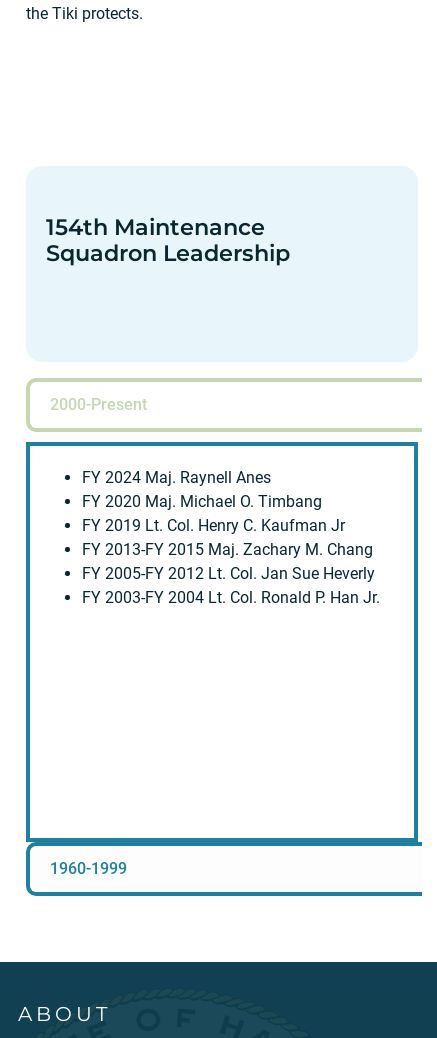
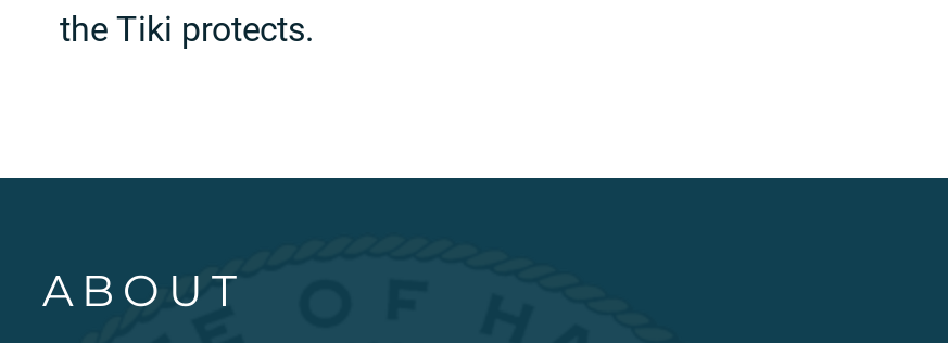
- 154th Maintenance
- Squadron Leadership

- 2000-Present

- [image]
- FY 2024 Maj. Raynell Anes
- FY 2020 Maj. Michael O. Timbang
- FY 2019 Lt. Col. Henry C. Kaufman Jr
- FY 2013-FY 2015 Maj. Zachary M. Chang
- FY 2005-FY 2012 Lt. Col. Jan Sue Heverly
- FY 2003-FY 2004 Lt. Col. Ronald P. Han Jr.

- 1960-1999
